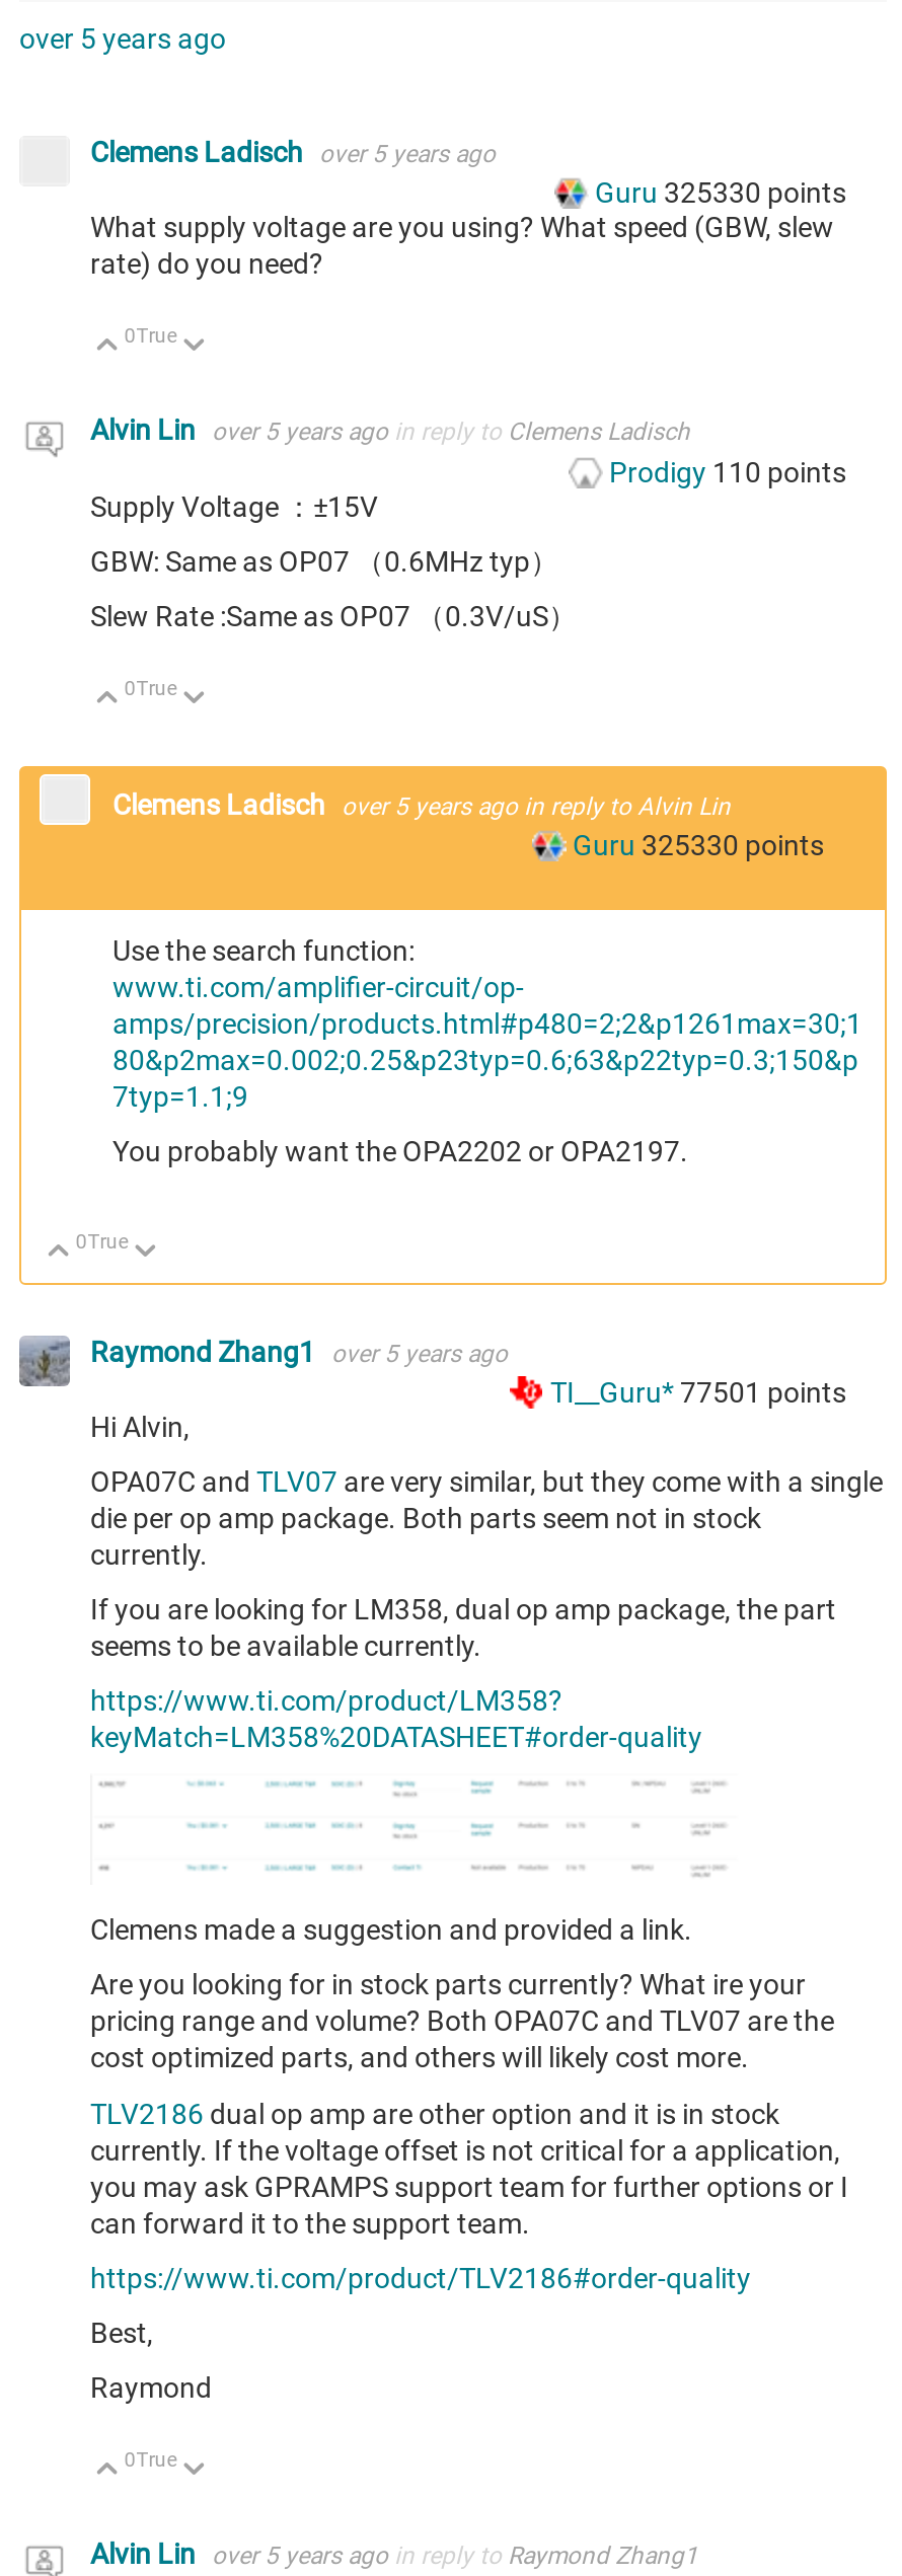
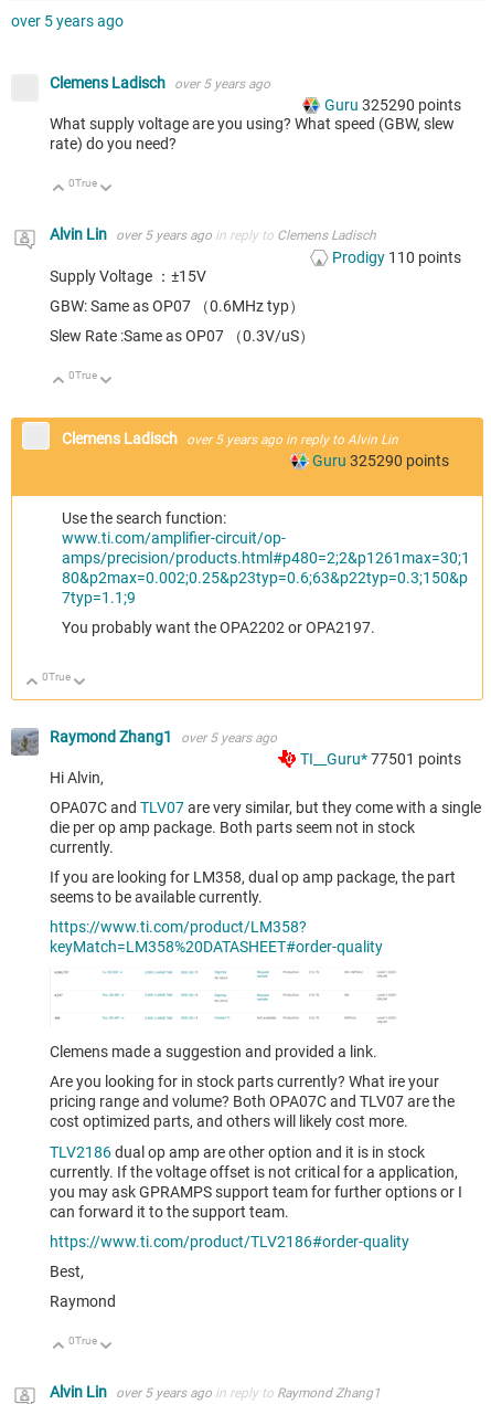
- Guru 325330 points
+ Guru 325290 points

- Guru 325330 points
+ Guru 325290 points
